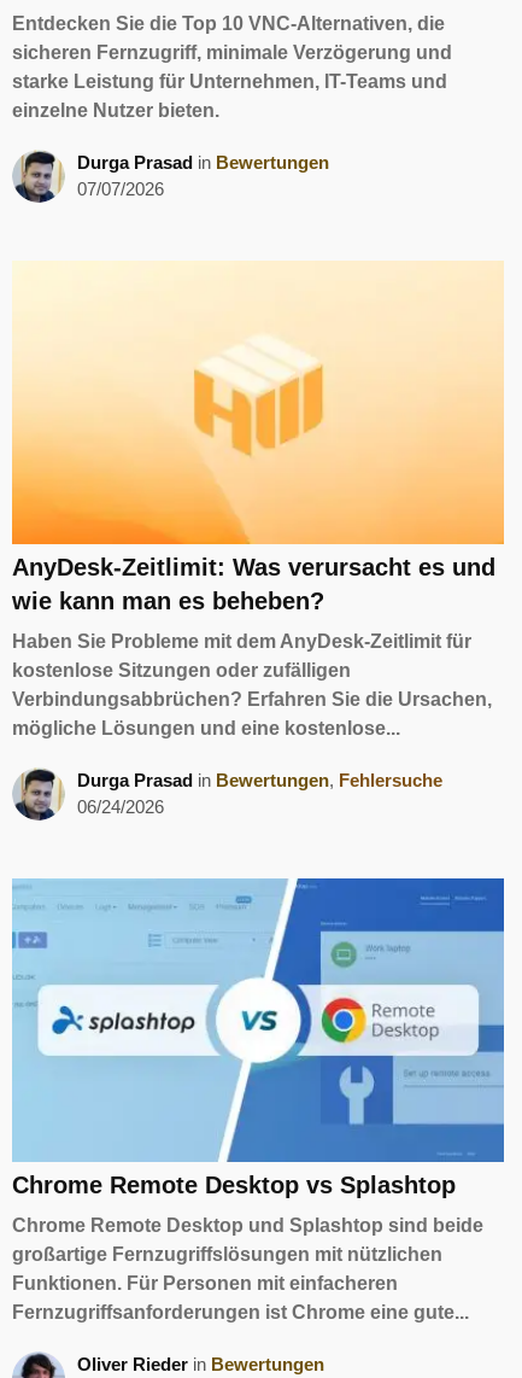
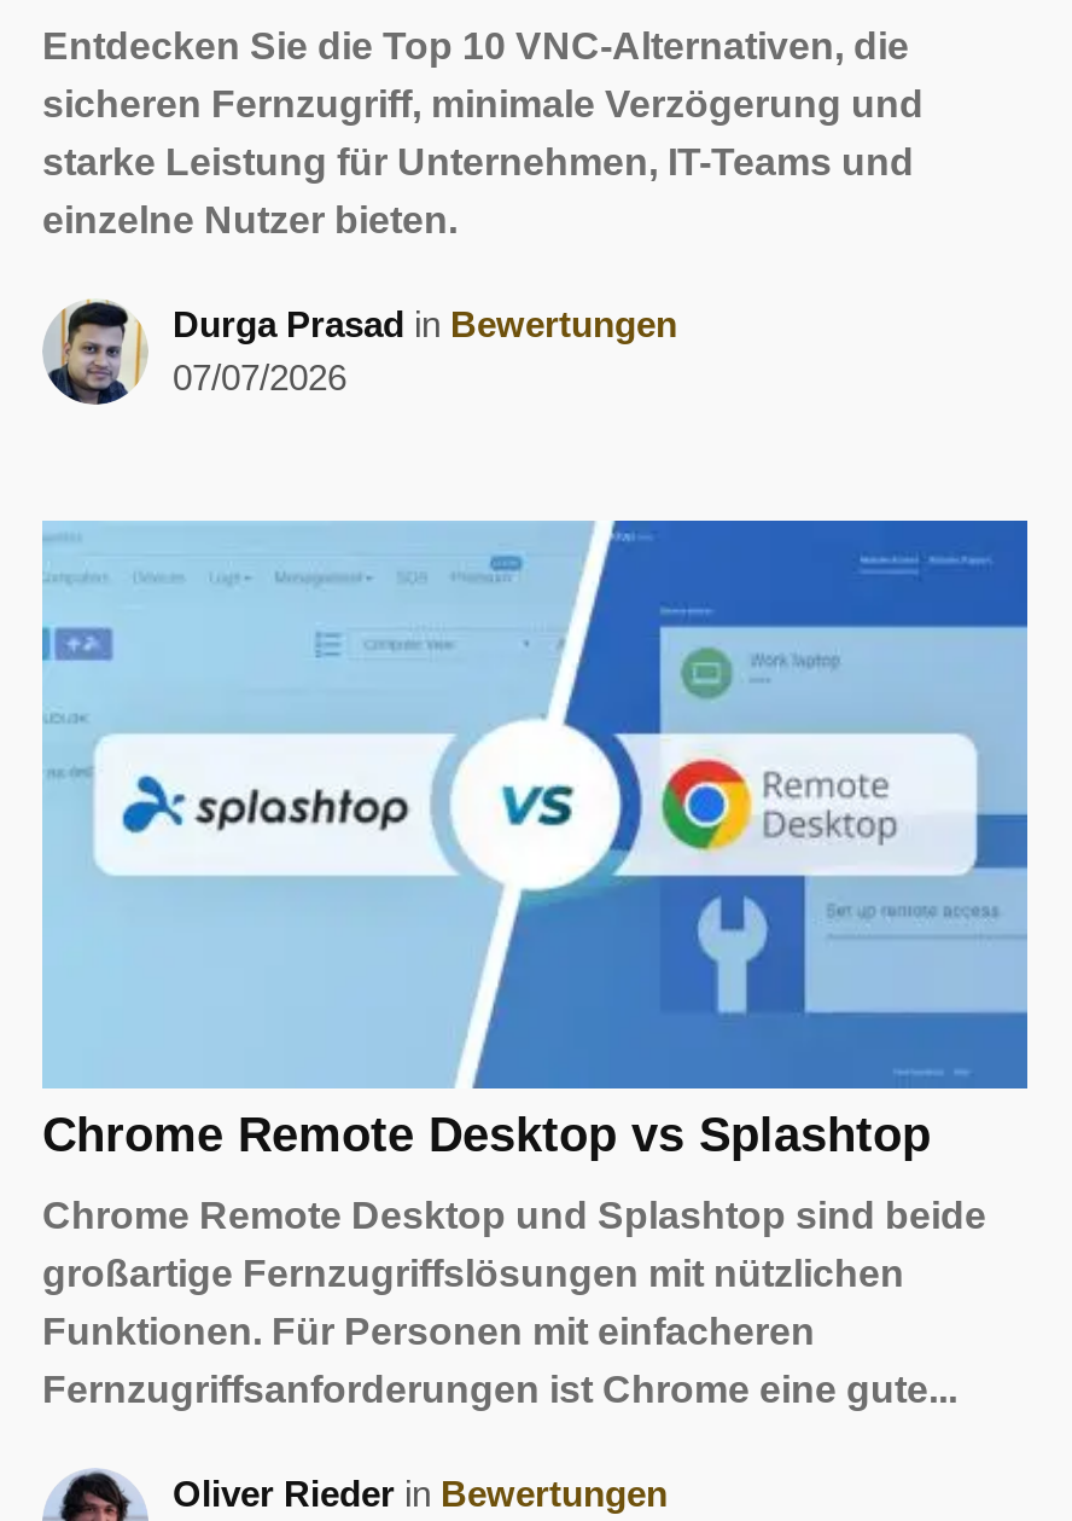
- [image]
- AnyDesk-Zeitlimit: Was verursacht es und
- wie kann man es beheben?
- Haben Sie Probleme mit dem AnyDesk-Zeitlimit für
- kostenlose Sitzungen oder zufälligen
- Verbindungsabbrüchen? Erfahren Sie die Ursachen,
- mögliche Lösungen und eine kostenlose...
- Durga Prasad in Bewertungen, Fehlersuche
- 06/24/2026
